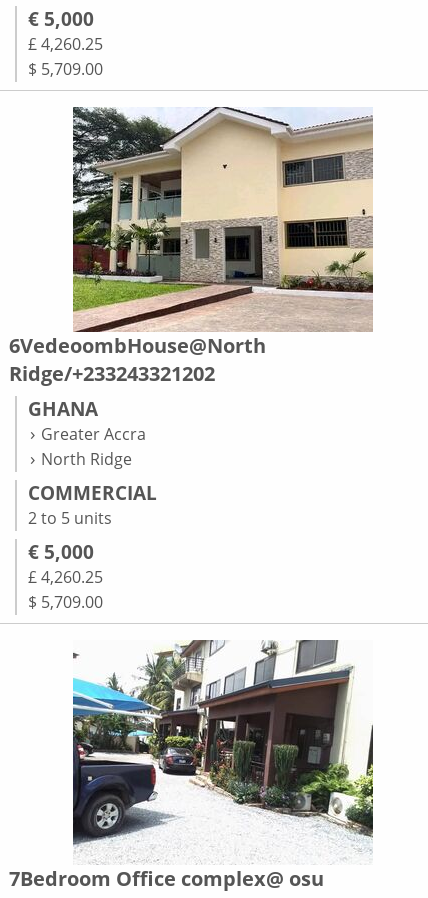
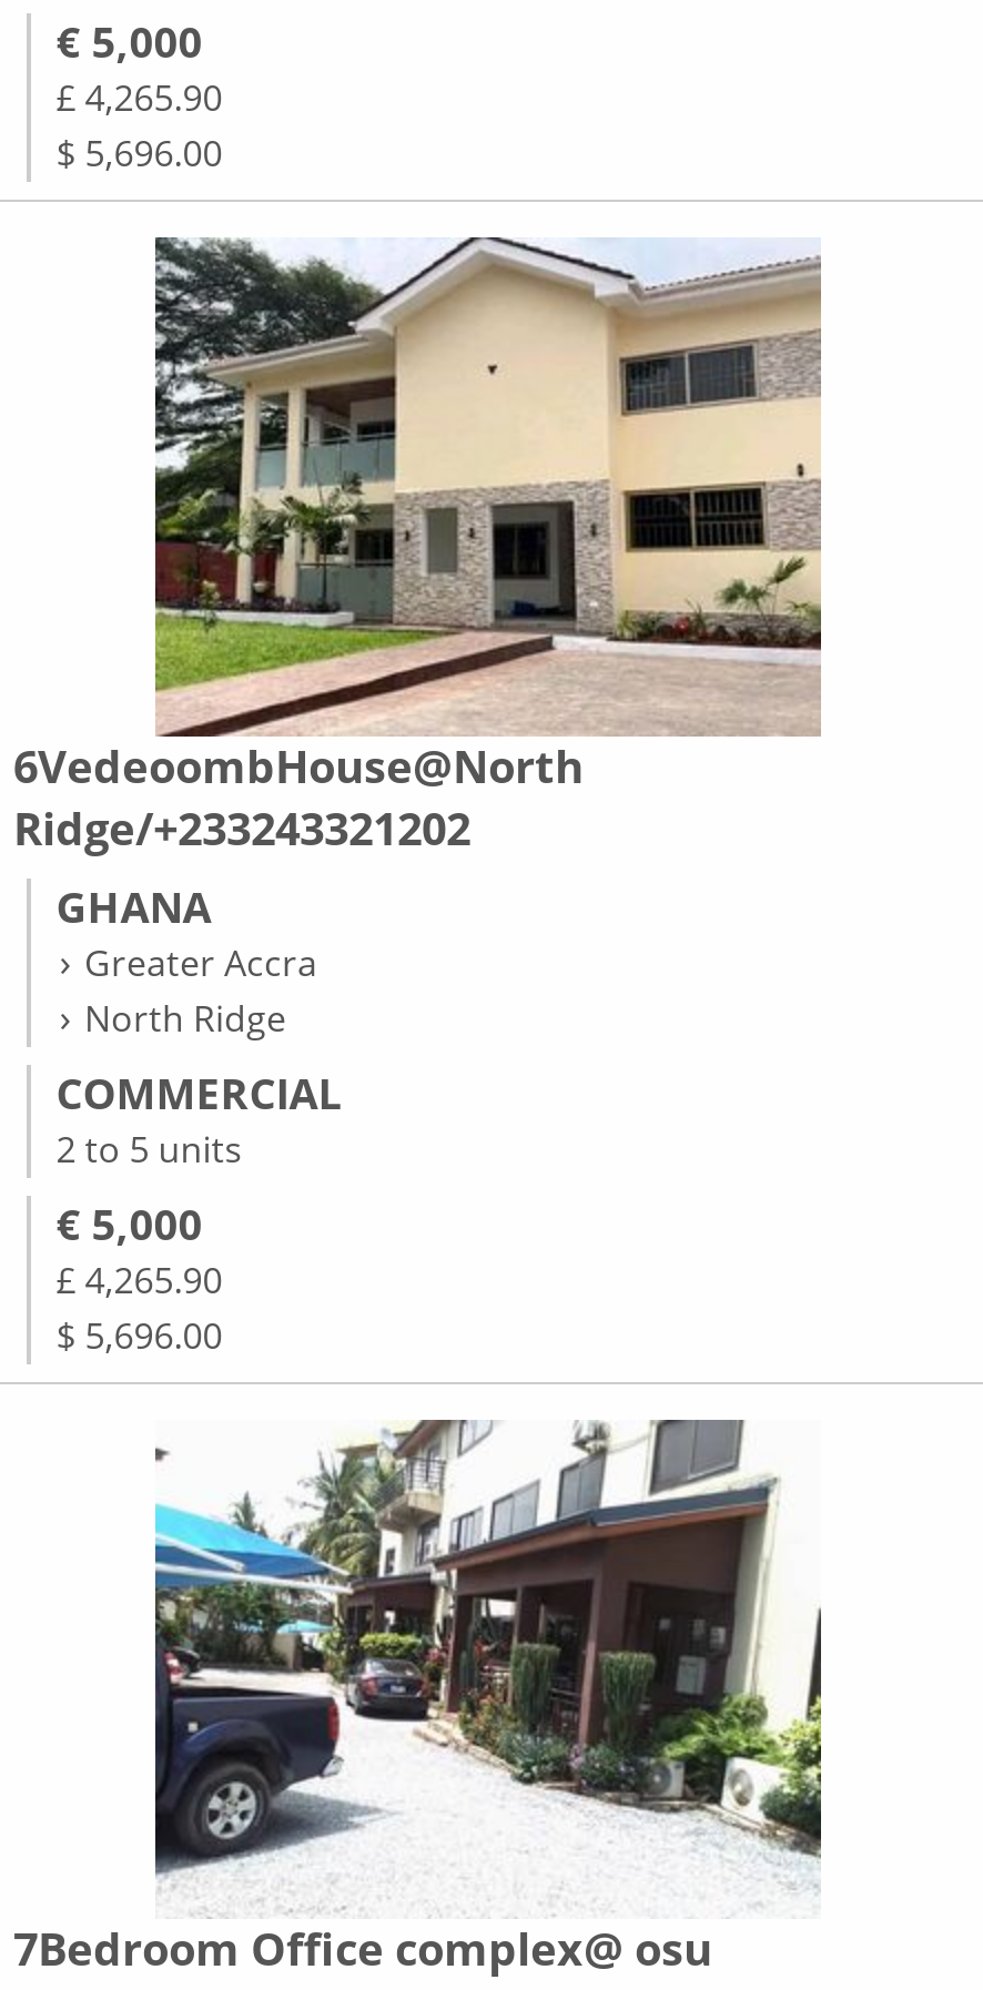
- £ 4,260.25
+ £ 4,265.90

- $ 5,709.00
+ $ 5,696.00

- £ 4,260.25
+ £ 4,265.90

- $ 5,709.00
+ $ 5,696.00
